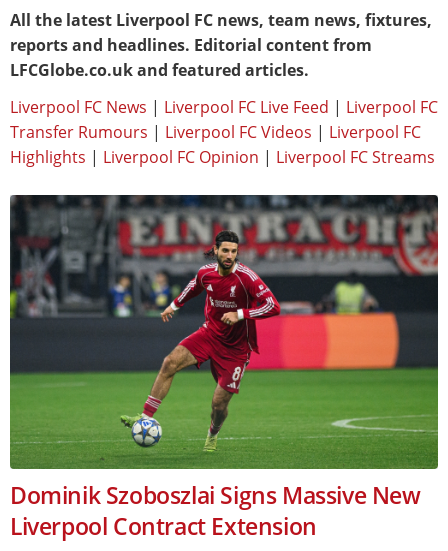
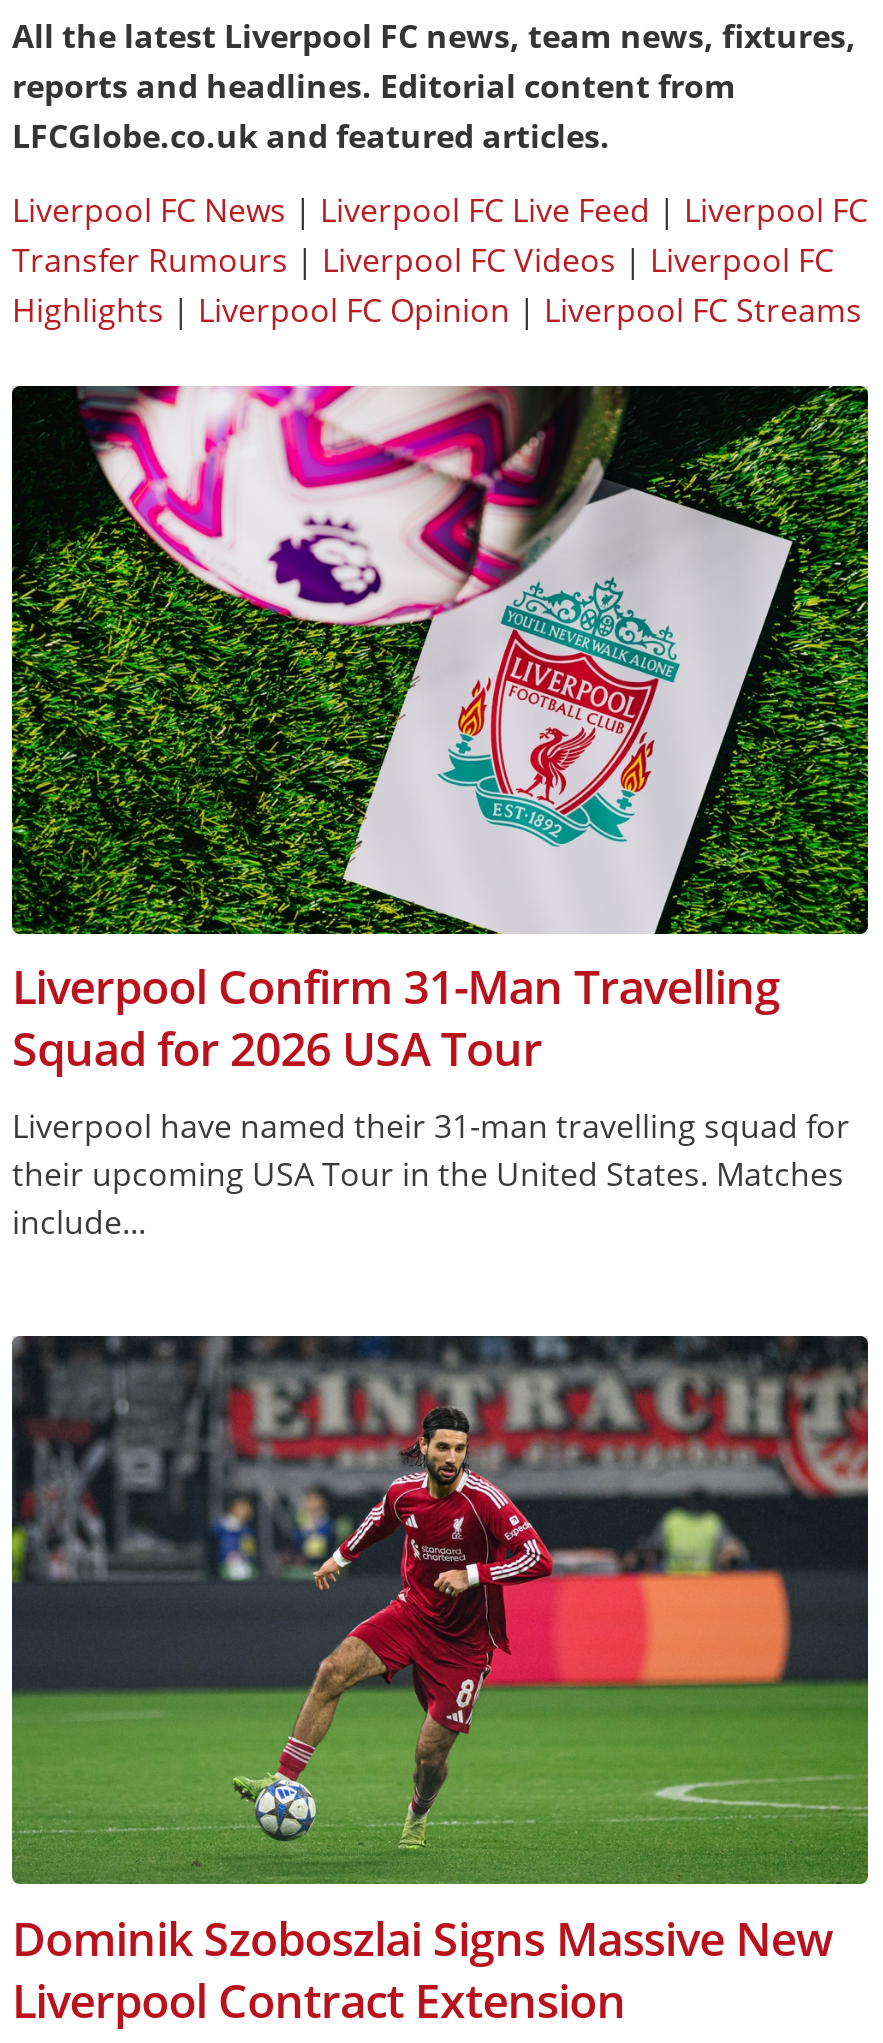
+ [image]
+ Liverpool Confirm 31-Man Travelling
+ Squad for 2026 USA Tour
+ Liverpool have named their 31-man travelling squad for
+ their upcoming USA Tour in the United States. Matches
+ include...
